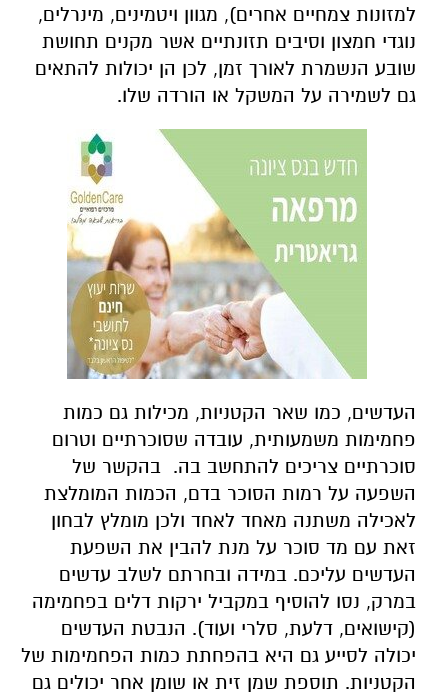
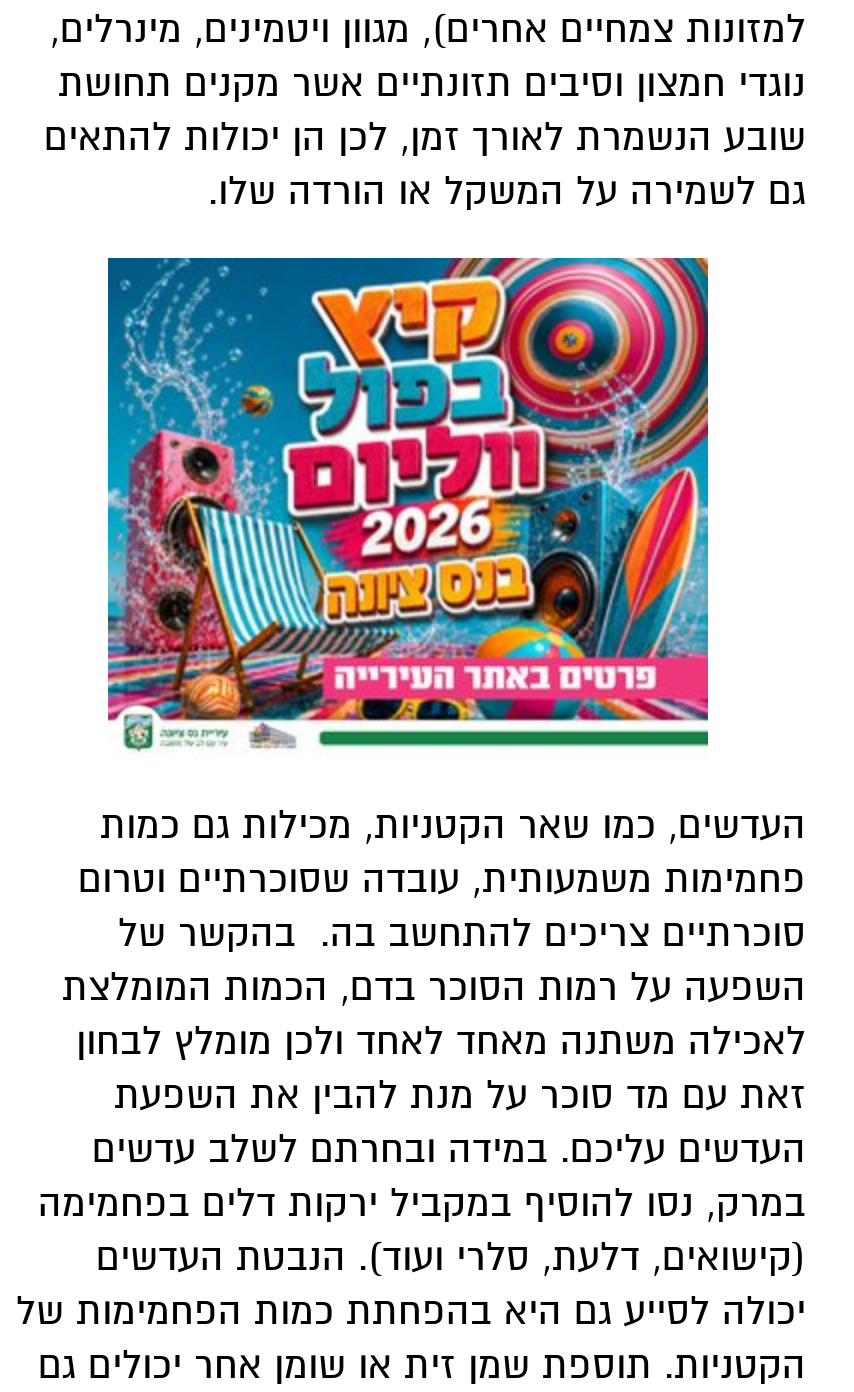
- [image]
+ [image]
